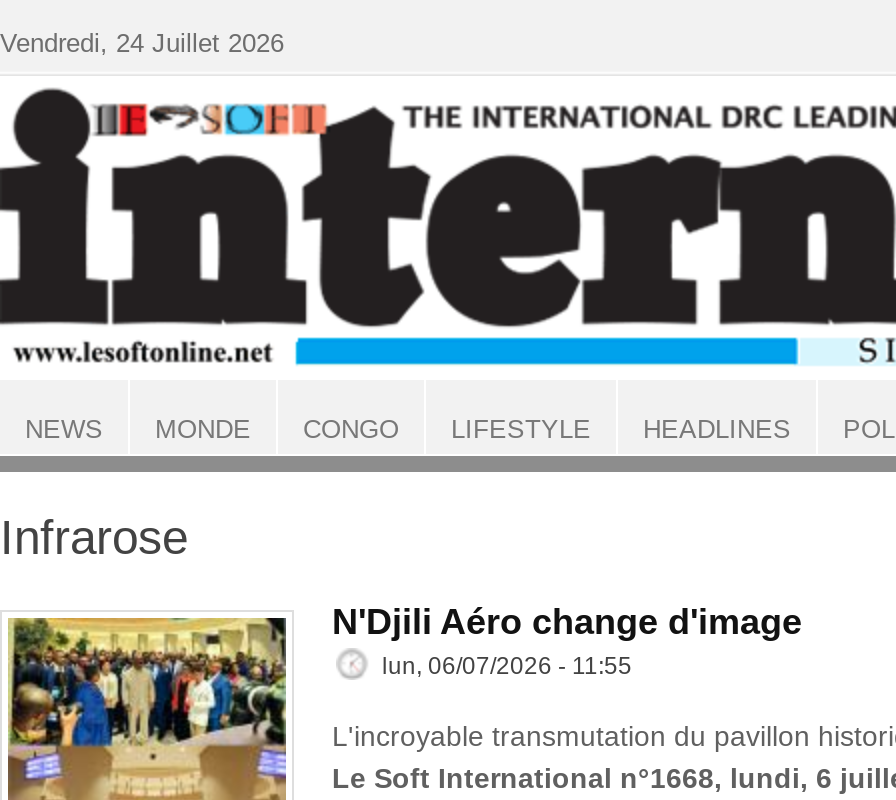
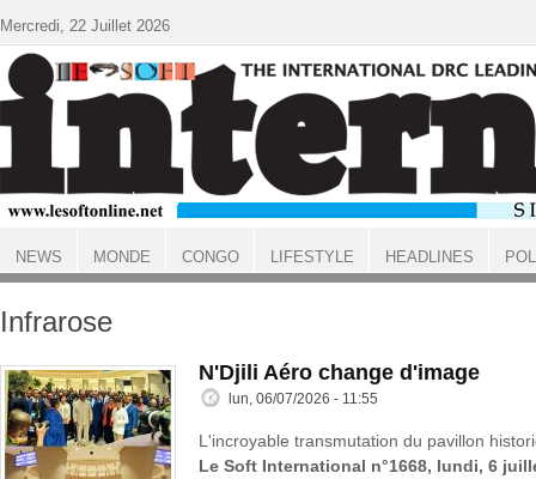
- Vendredi, 24 Juillet 2026
+ Mercredi, 22 Juillet 2026
